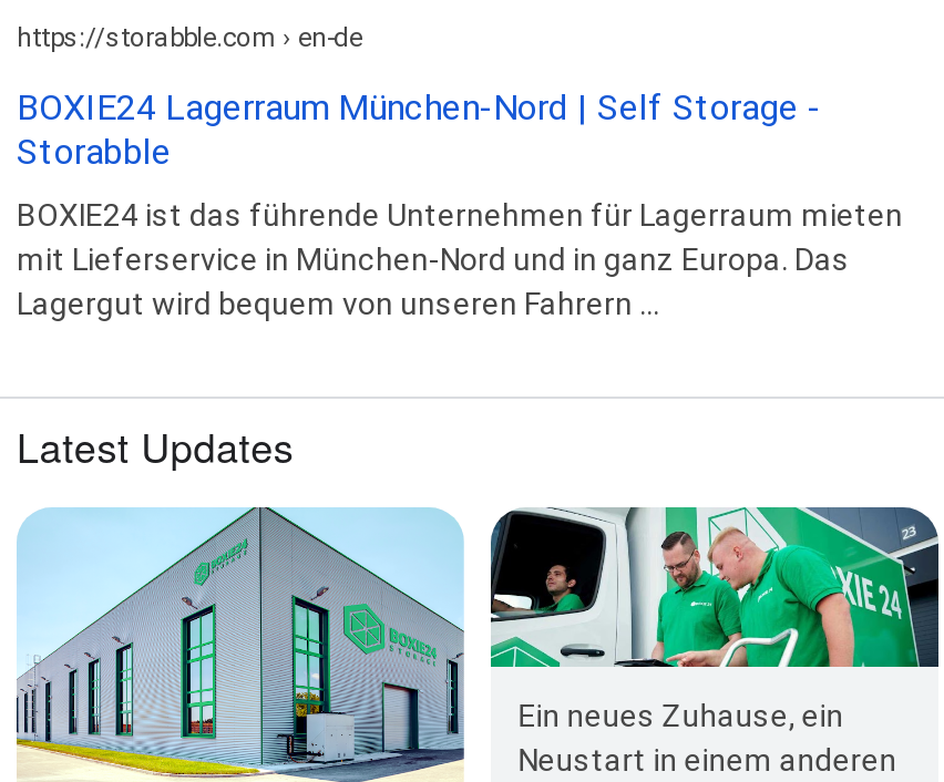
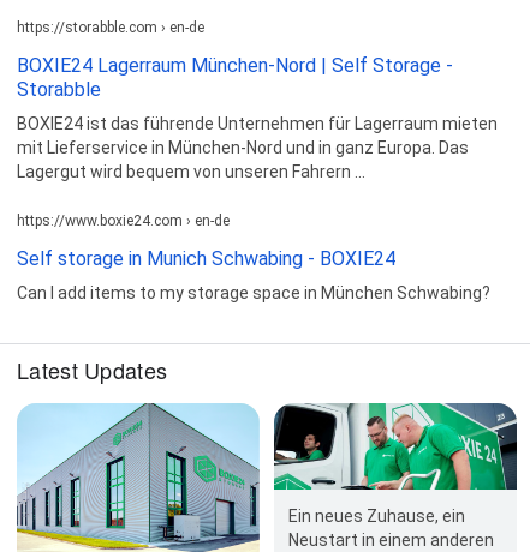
+ https://www.boxie24.com › en-de
+ Self storage in Munich Schwabing - BOXIE24
+ Can I add items to my storage space in München Schwabing?
